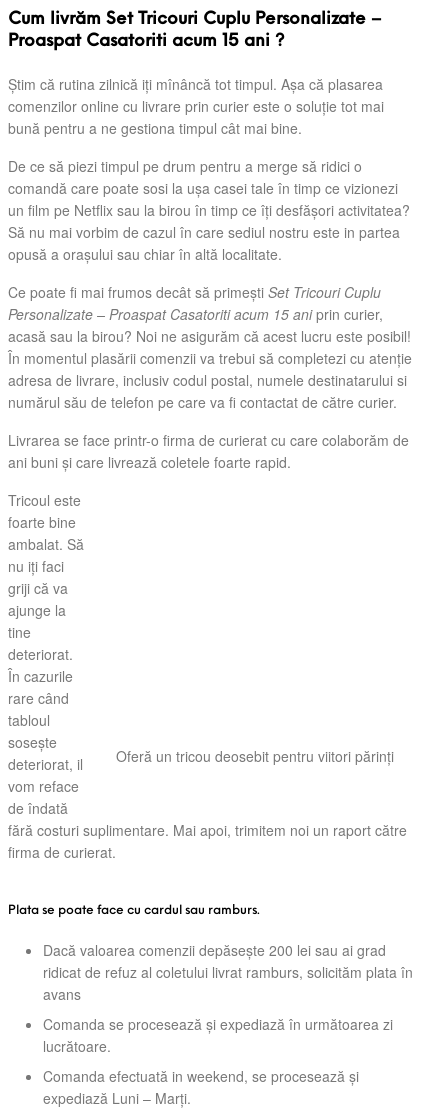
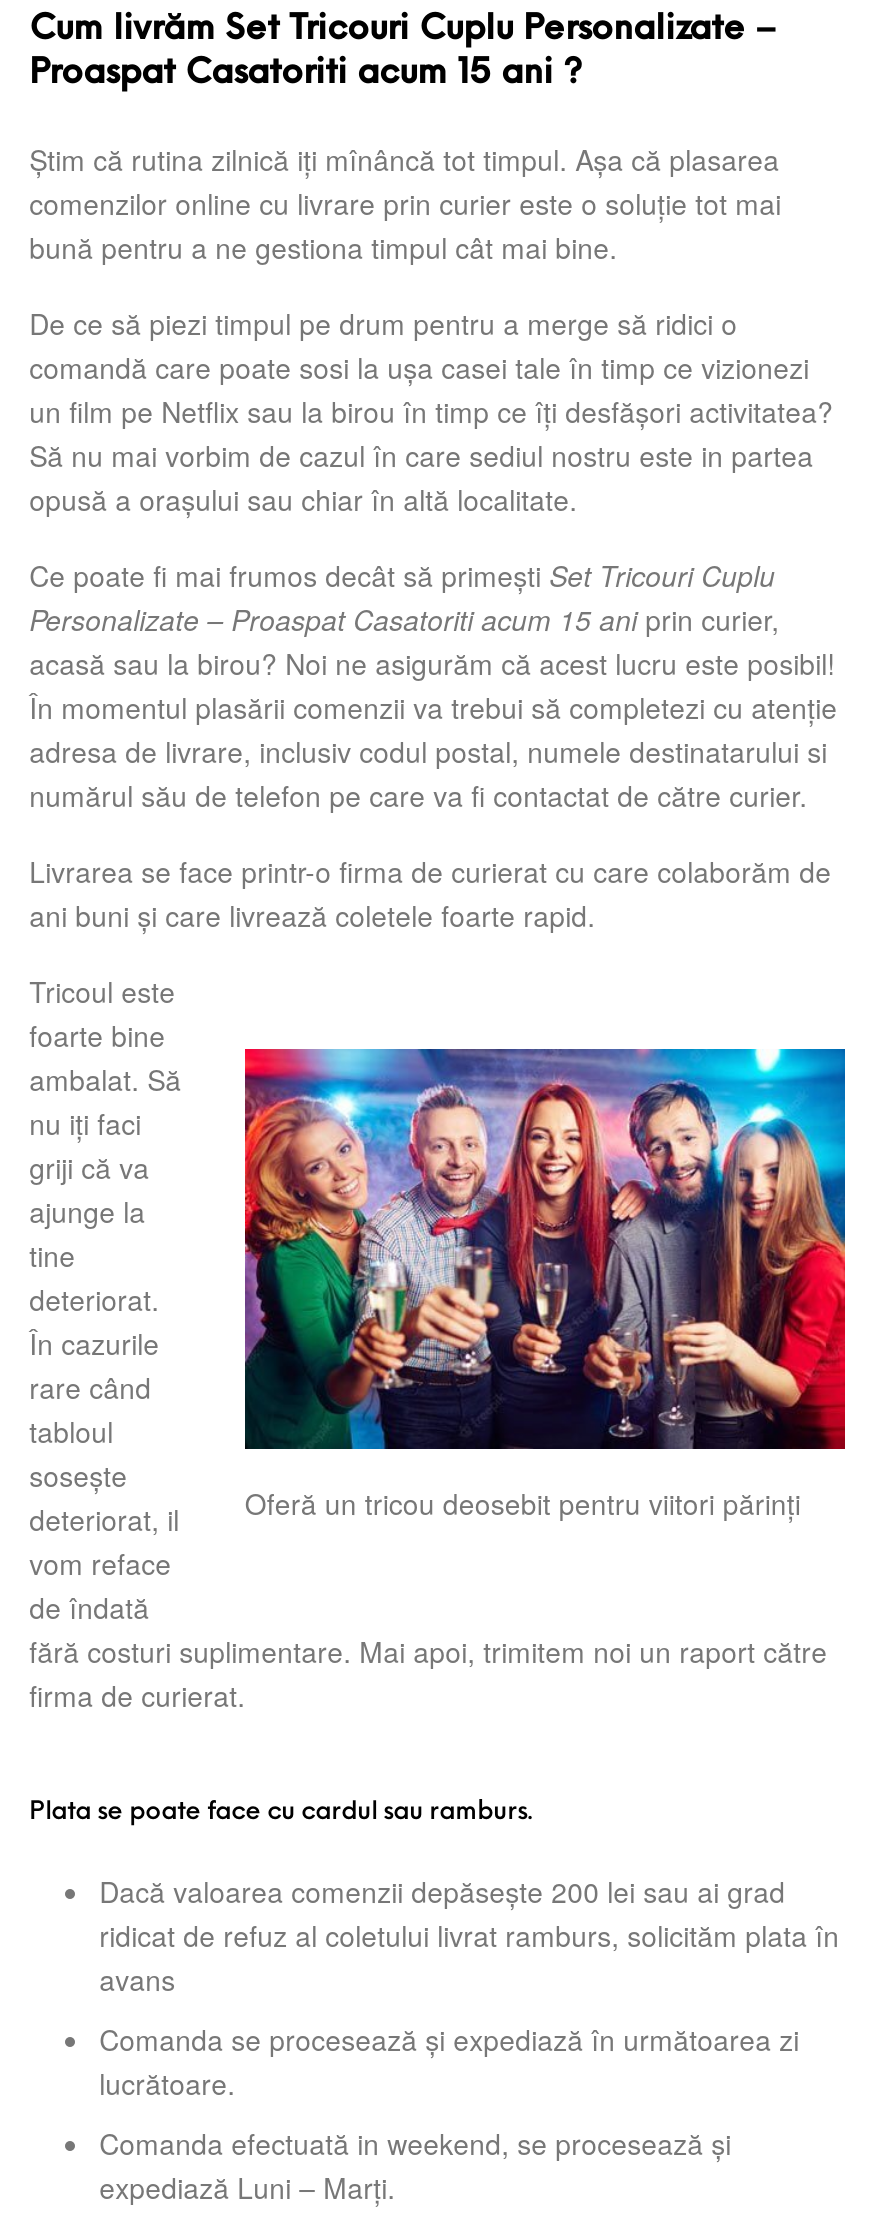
+ [image]
